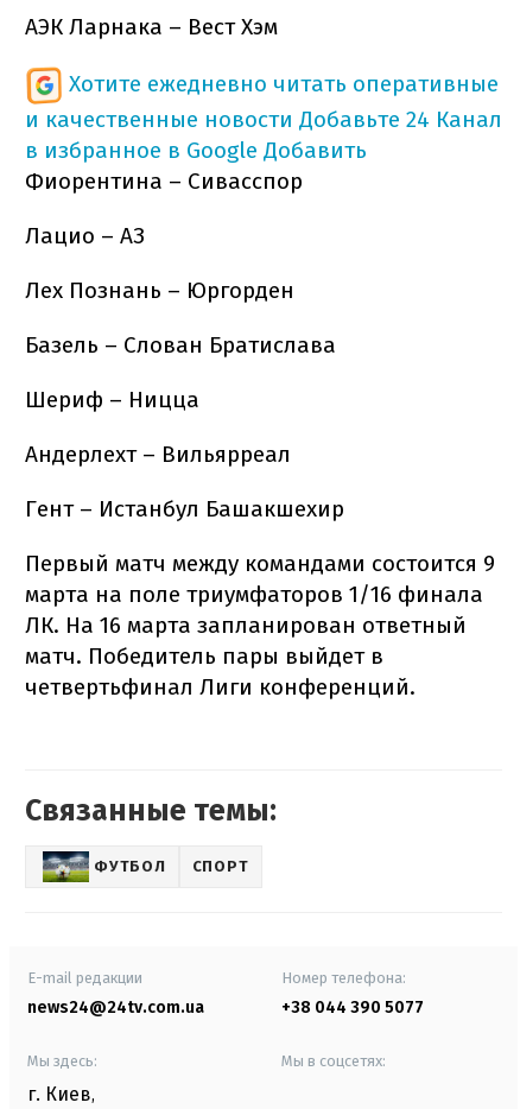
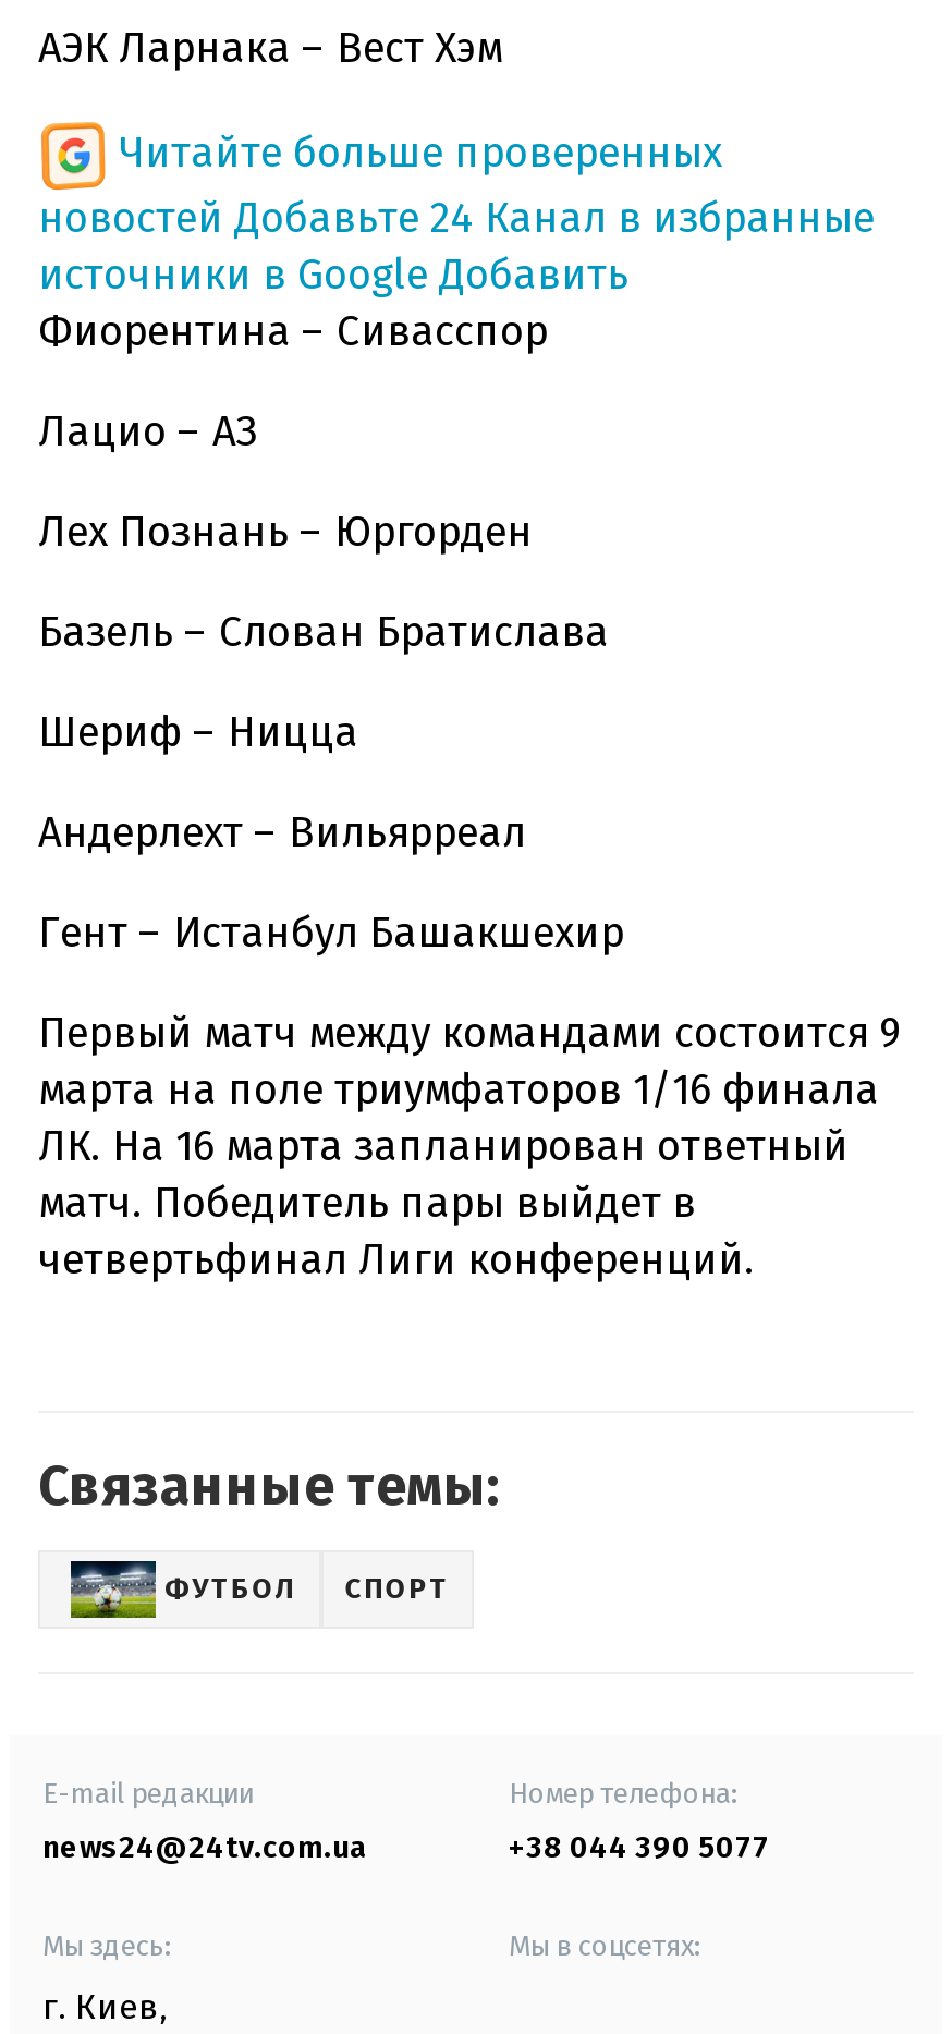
- Хотите ежедневно читать оперативные
- и качественные новости Добавьте 24 Канал
- в избранное в Google Добавить
+ Читайте больше проверенных
+ новостей Добавьте 24 Канал в избранные
+ источники в Google Добавить
